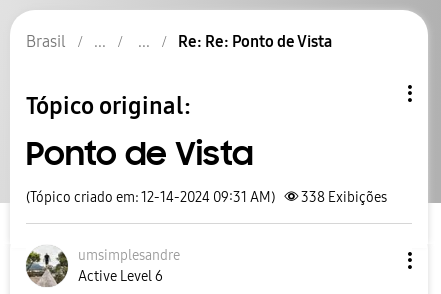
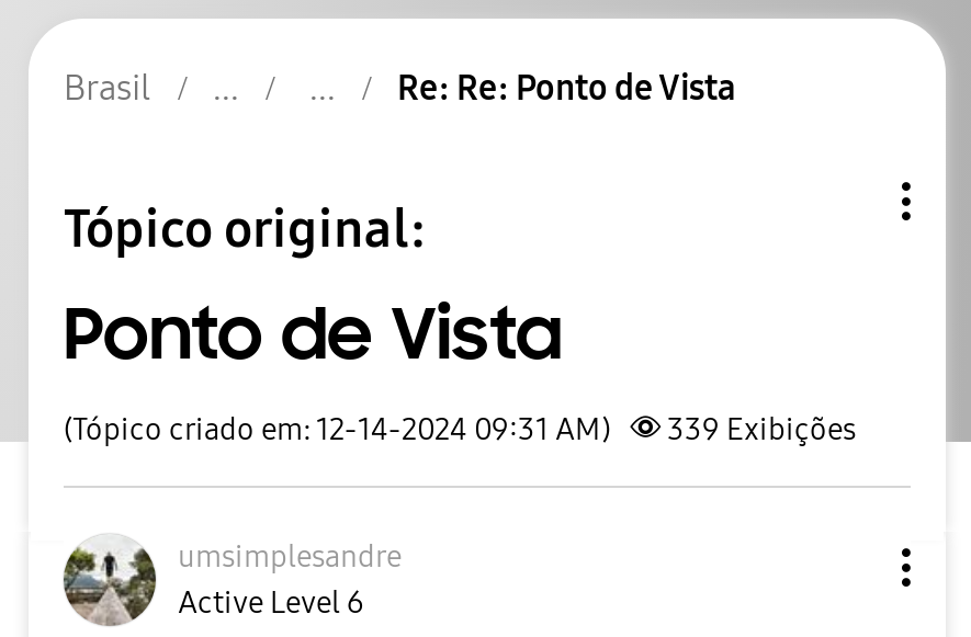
- (Tópico criado em: 12-14-2024 09:31 AM) 338 Exibições
+ (Tópico criado em: 12-14-2024 09:31 AM) 339 Exibições
